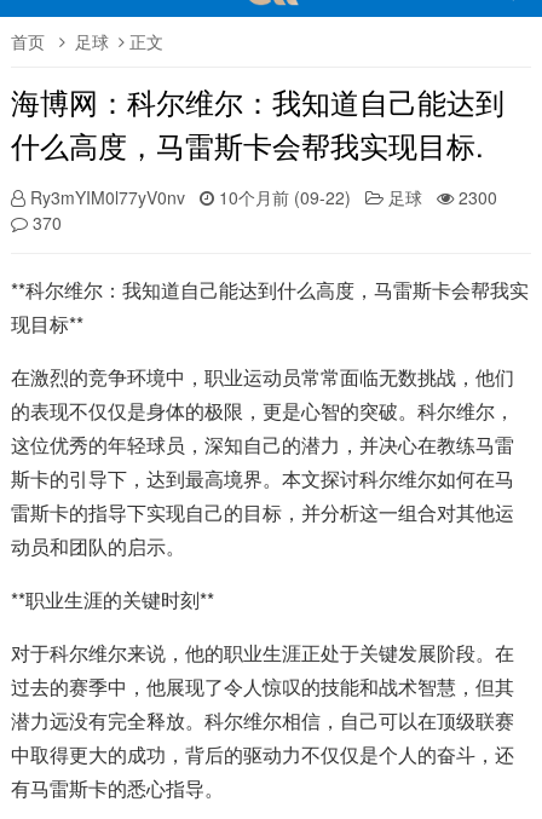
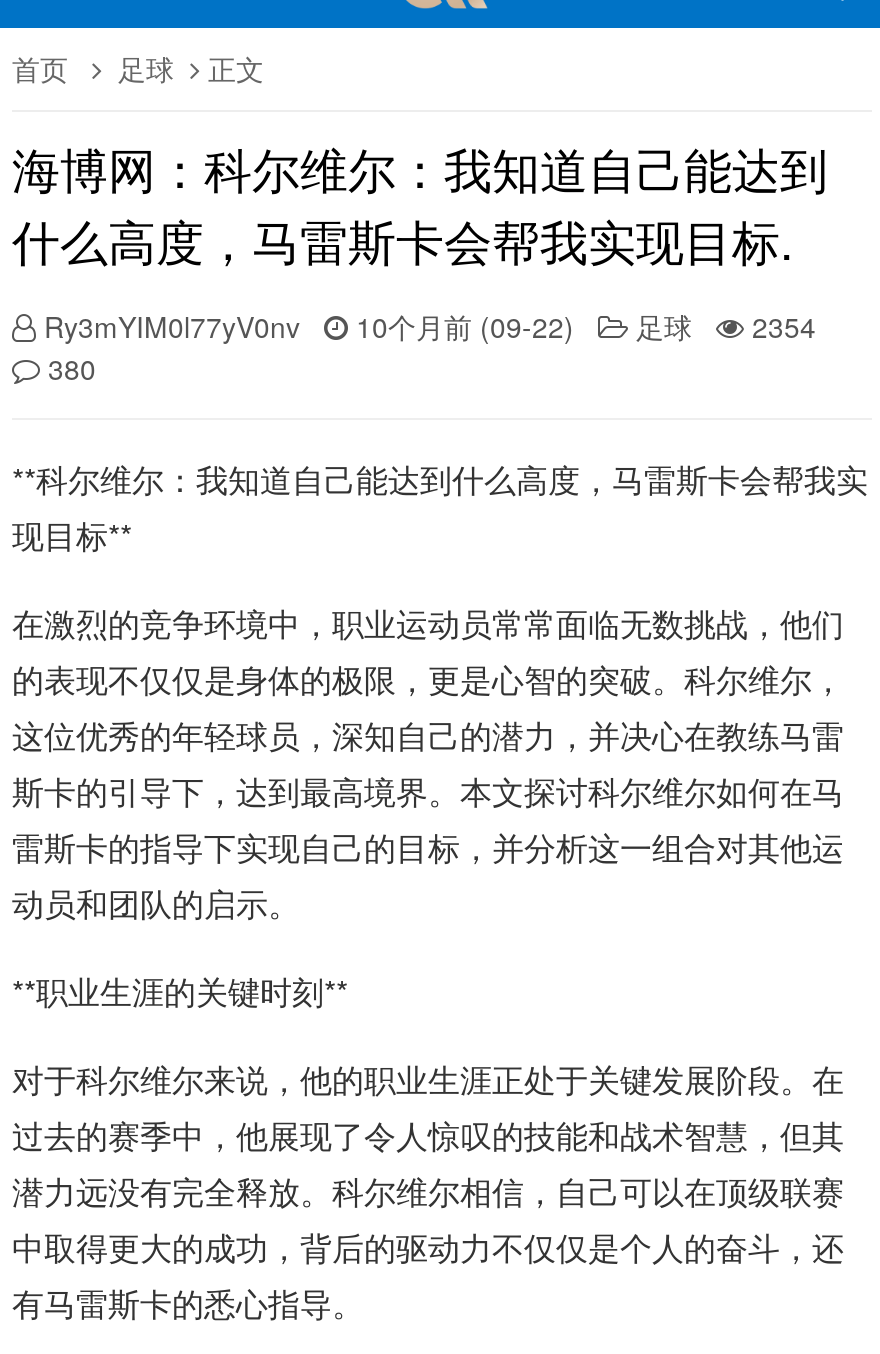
- Ry3mYIM0l77yV0nv 10个月前 (09-22) 足球 2300
+ Ry3mYIM0l77yV0nv 10个月前 (09-22) 足球 2354

- 370
+ 380
